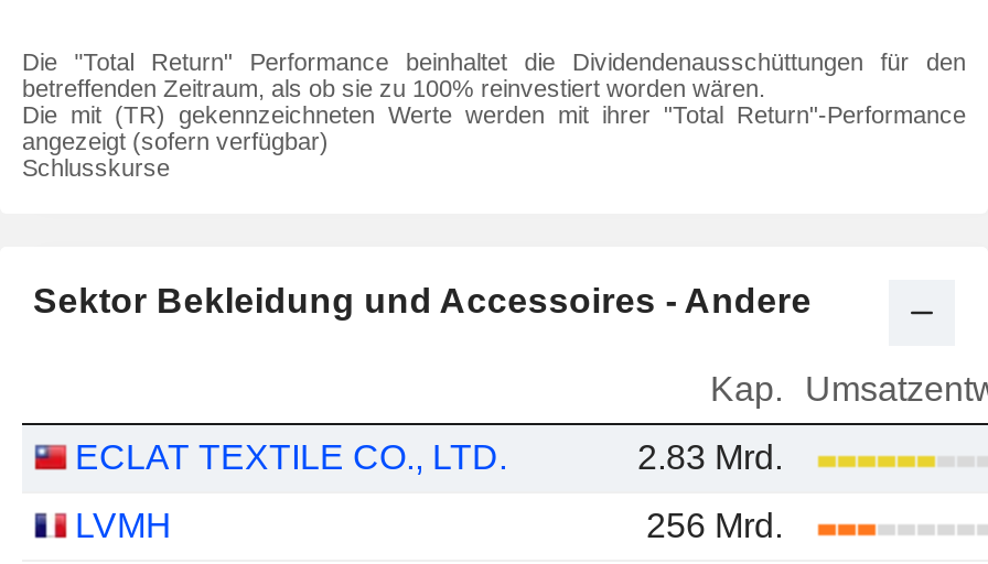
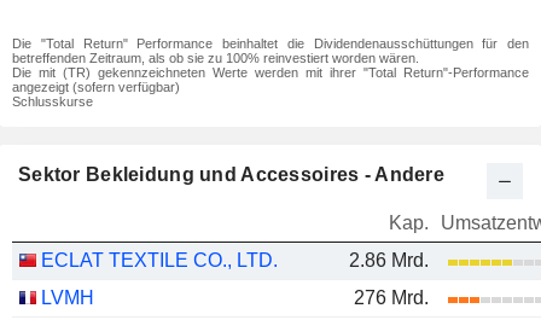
- 2.83 Mrd.
+ 2.86 Mrd.

- 256 Mrd.
+ 276 Mrd.
